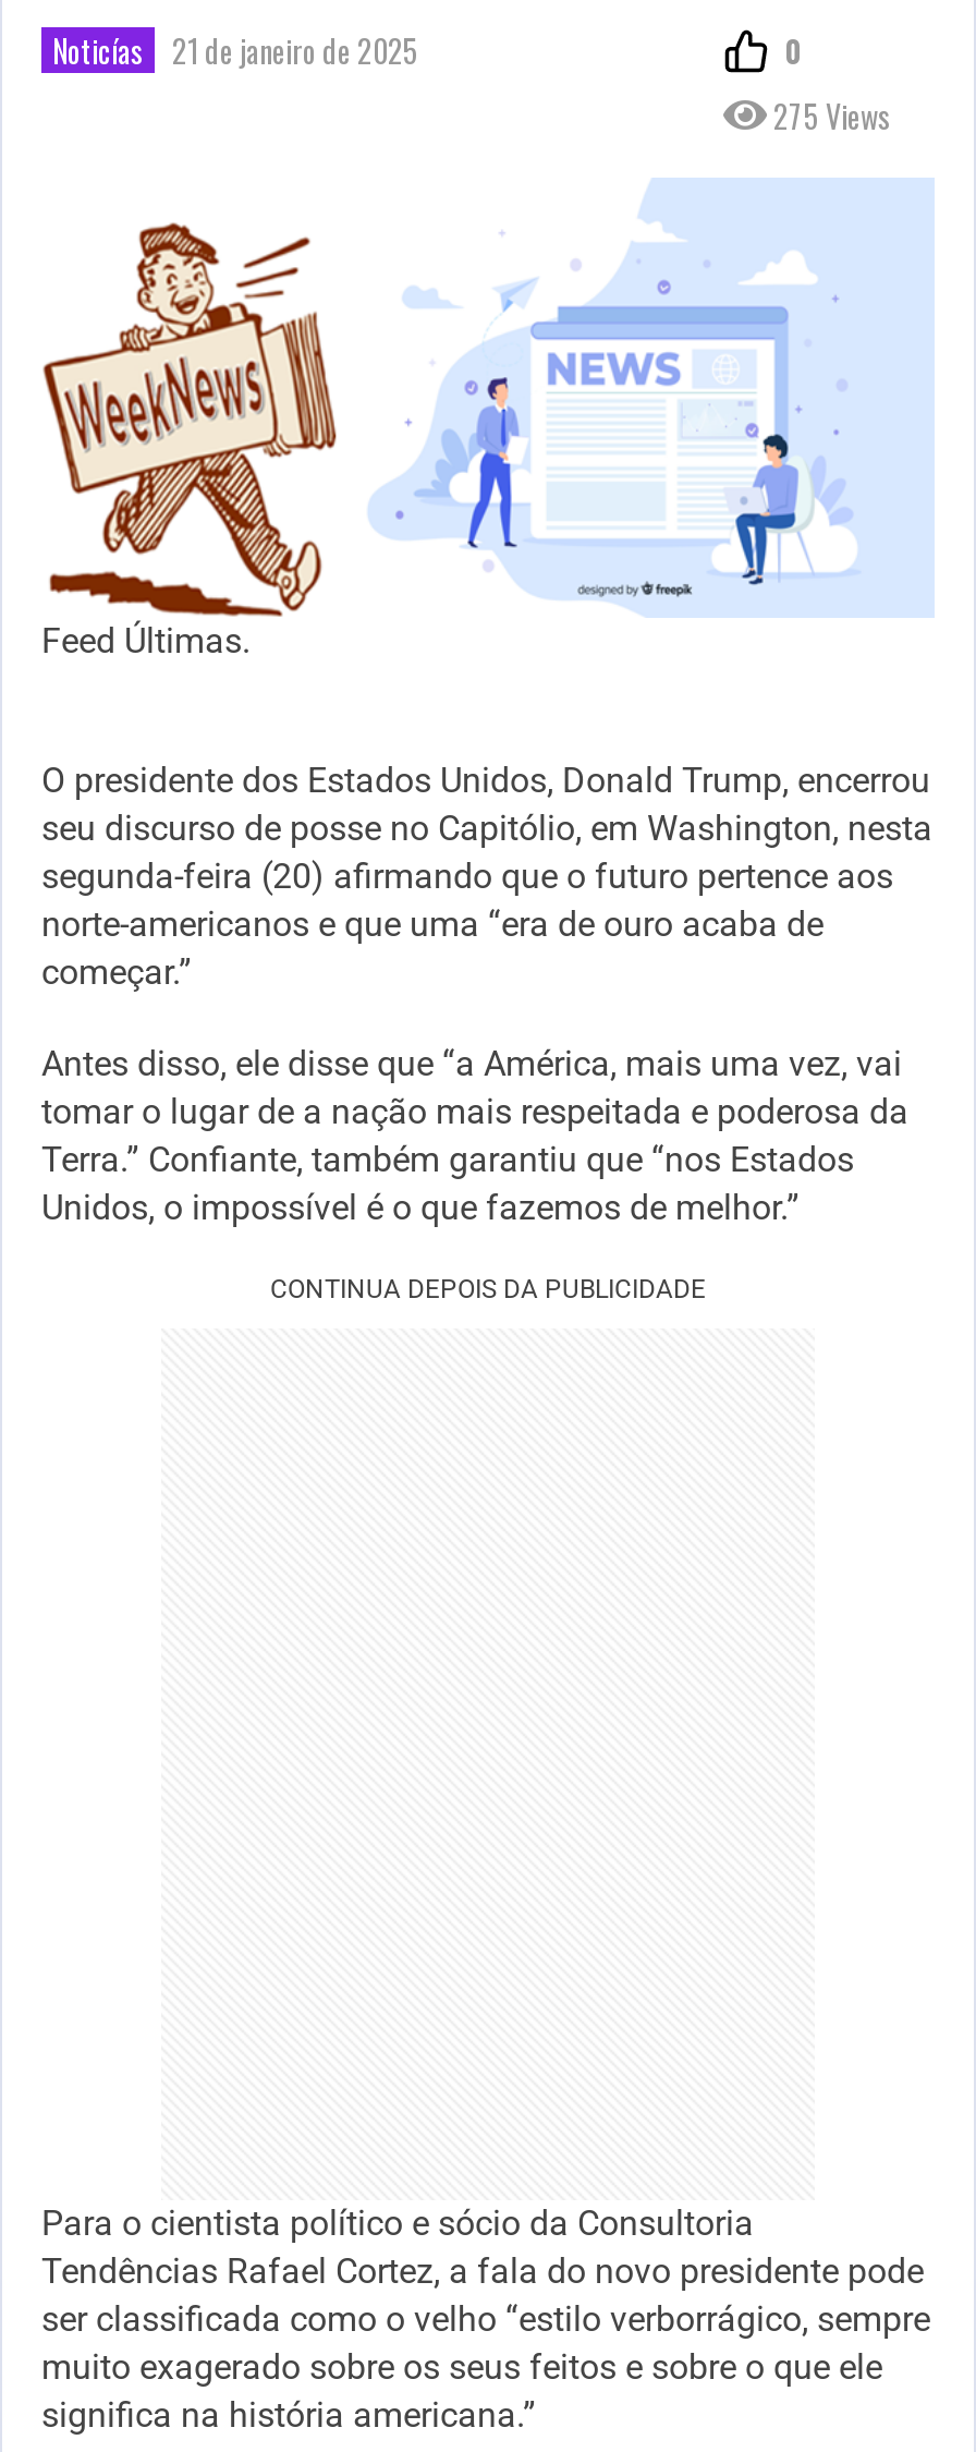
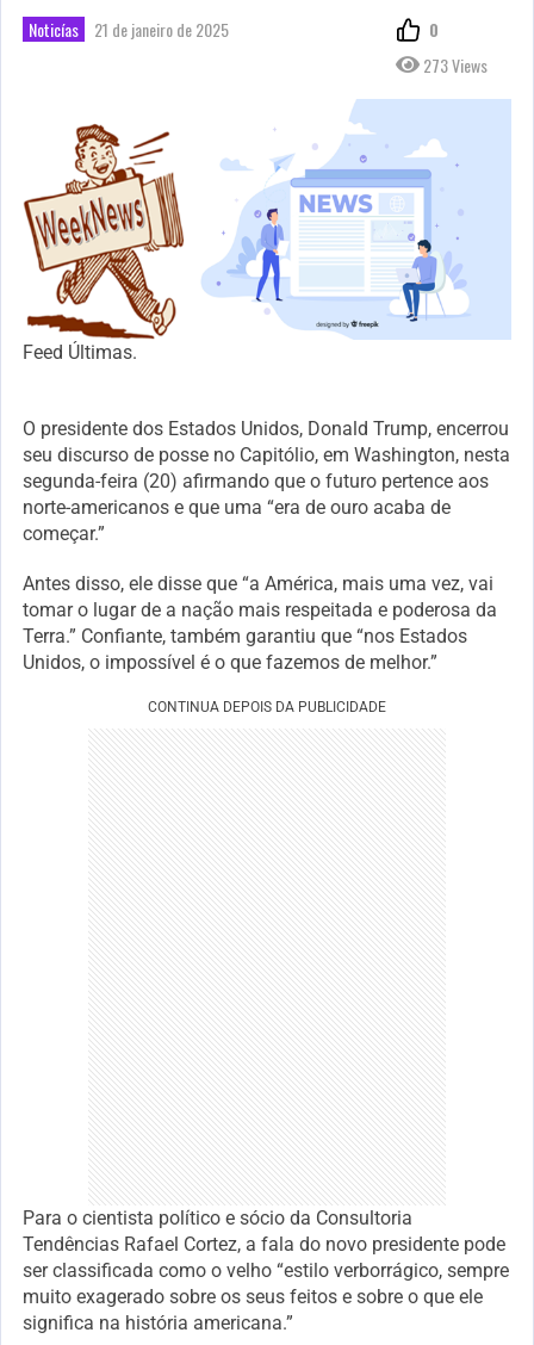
- 275 Views
+ 273 Views
